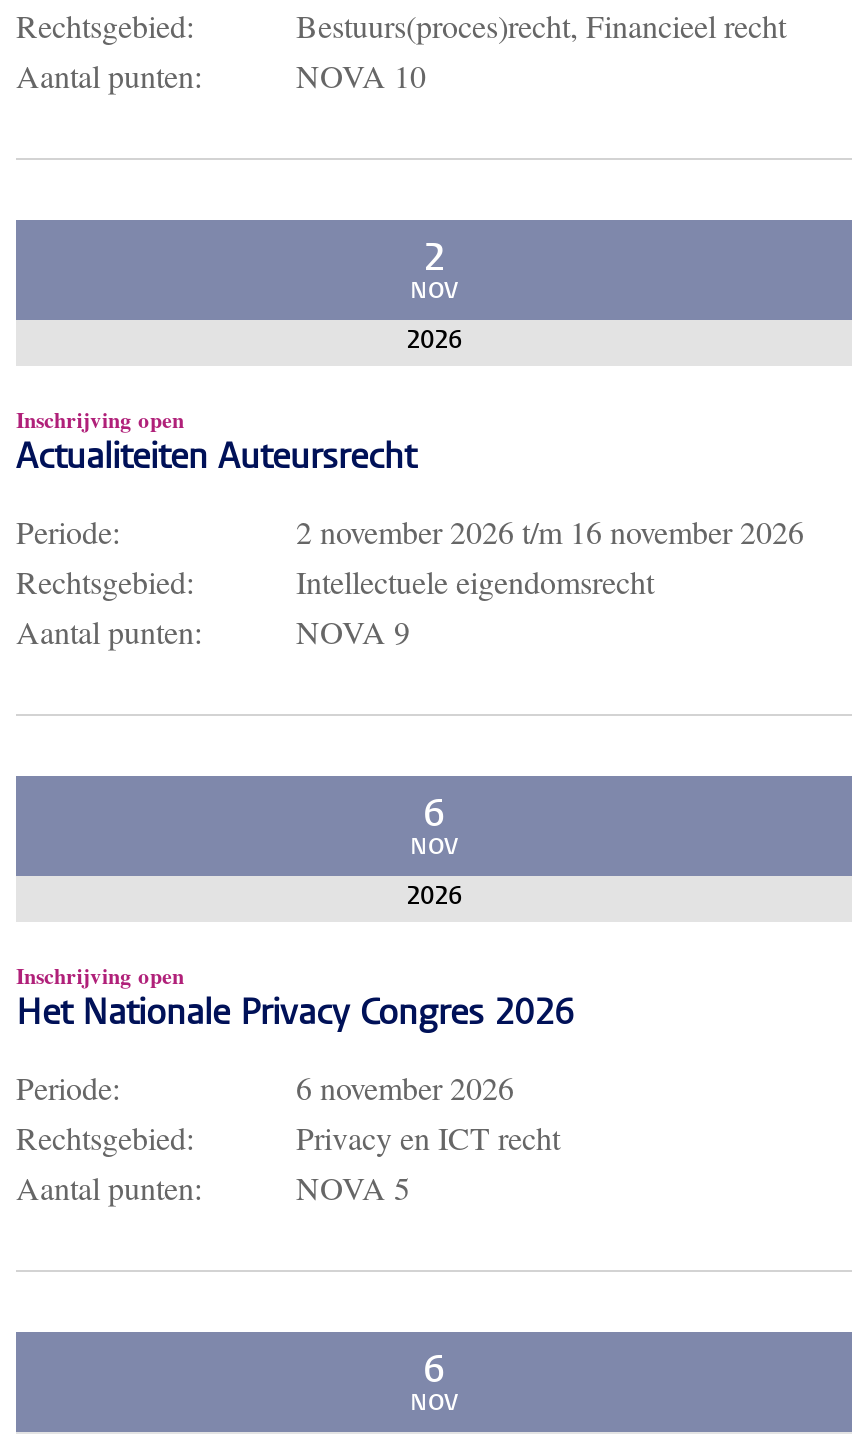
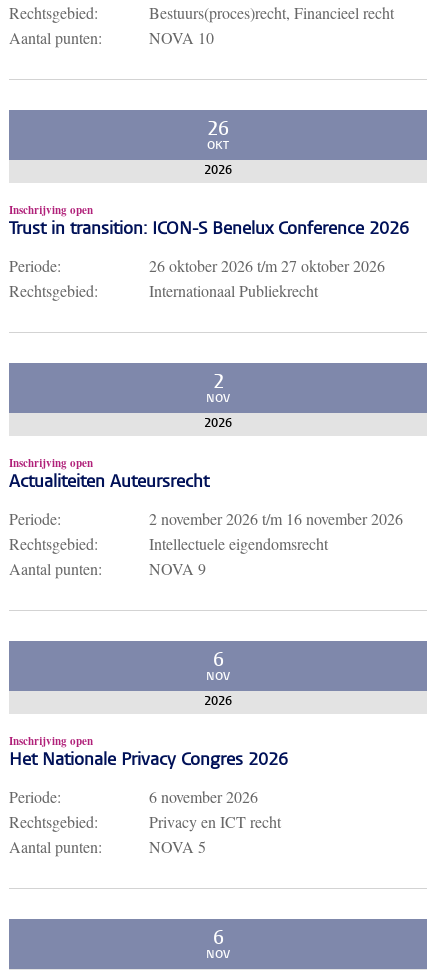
+ 26
+ OKT
+ 2026
+ Inschrijving open
+ Trust in transition: ICON-S Benelux Conference 2026
+ Periode:
+ 26 oktober 2026 t/m 27 oktober 2026
+ Rechtsgebied:
+ Internationaal Publiekrecht
